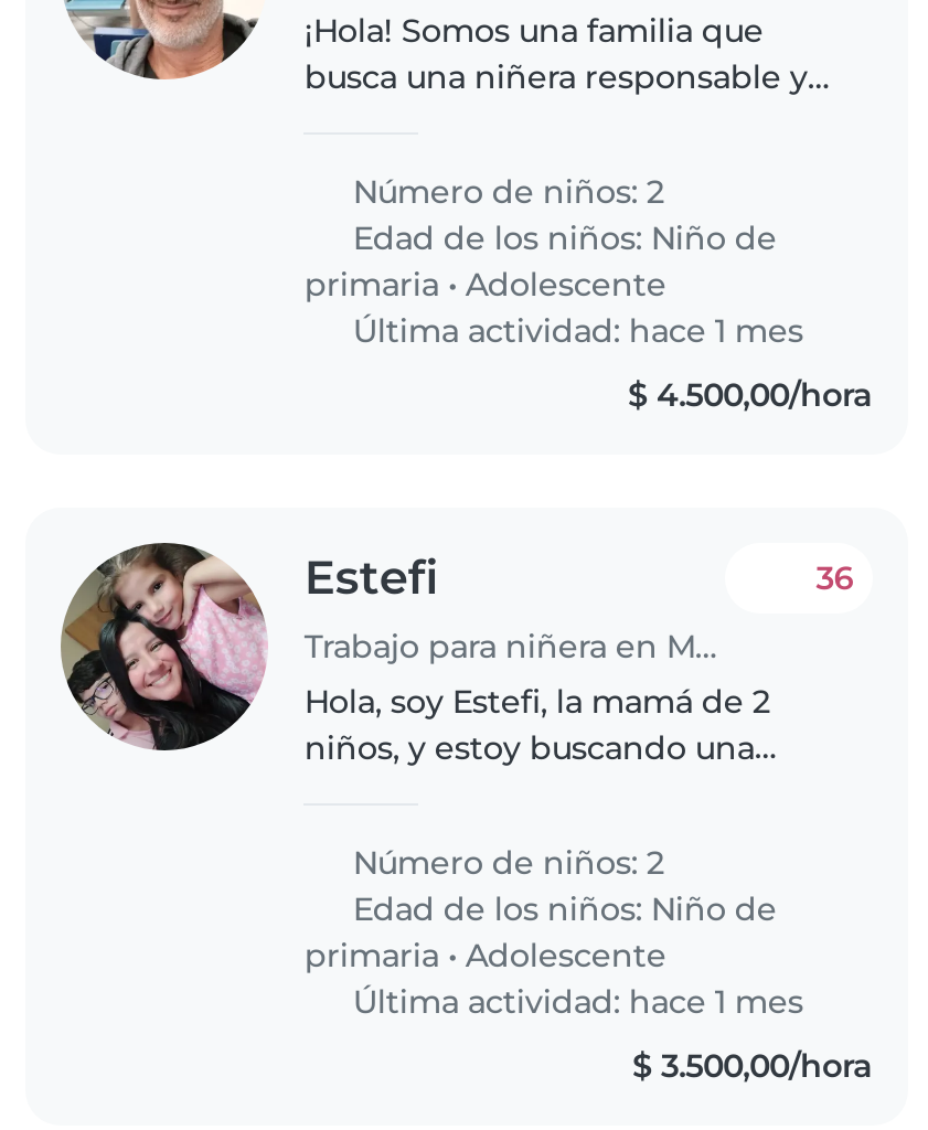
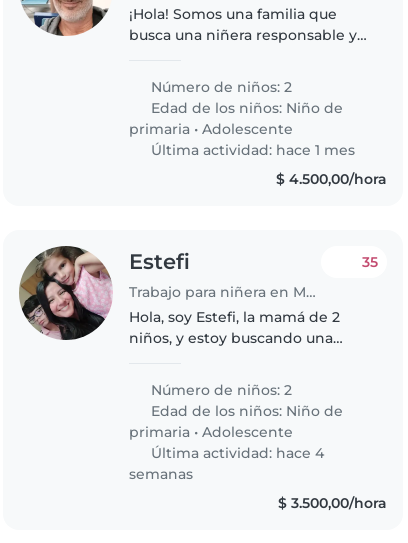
- 36
+ 35

- Última actividad: hace 1 mes
+ Última actividad: hace 4
+ semanas
